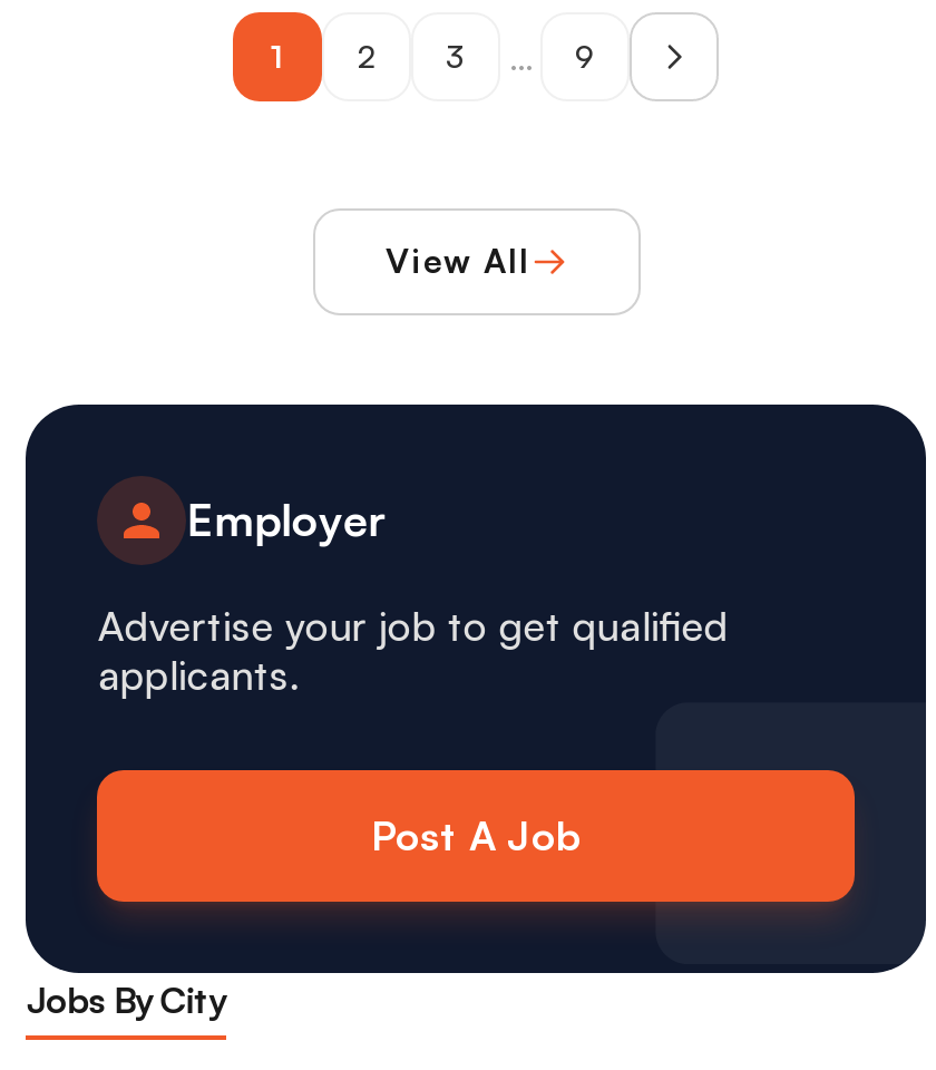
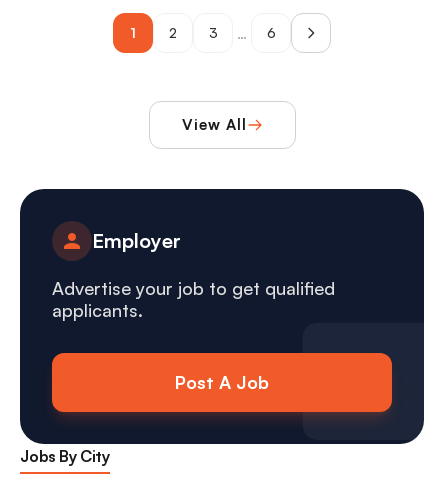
- 9
+ 6
